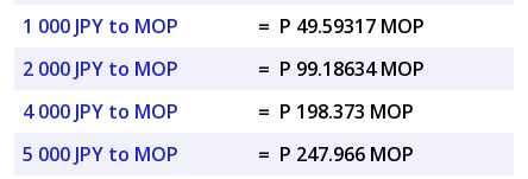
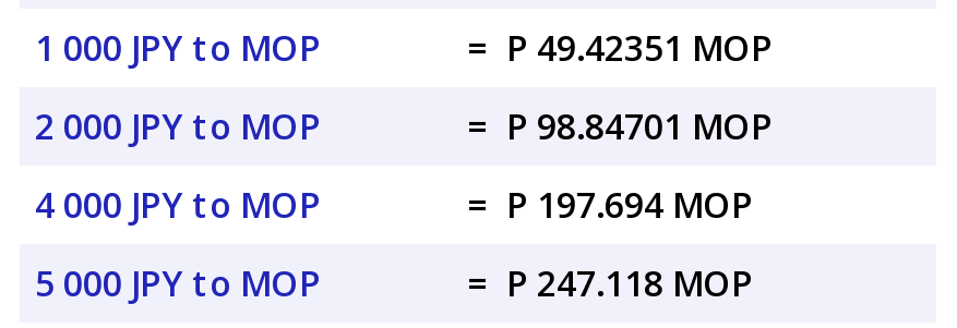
- = P 49.59317 MOP
+ = P 49.42351 MOP

- = P 99.18634 MOP
+ = P 98.84701 MOP

- = P 198.373 MOP
+ = P 197.694 MOP

- = P 247.966 MOP
+ = P 247.118 MOP
